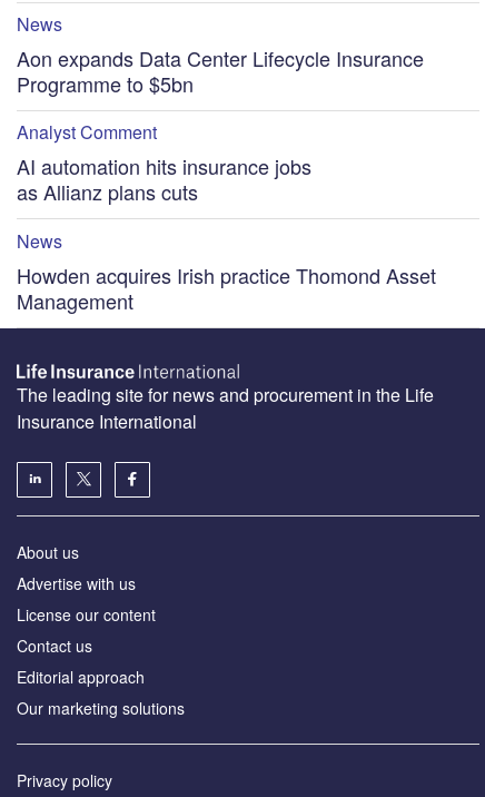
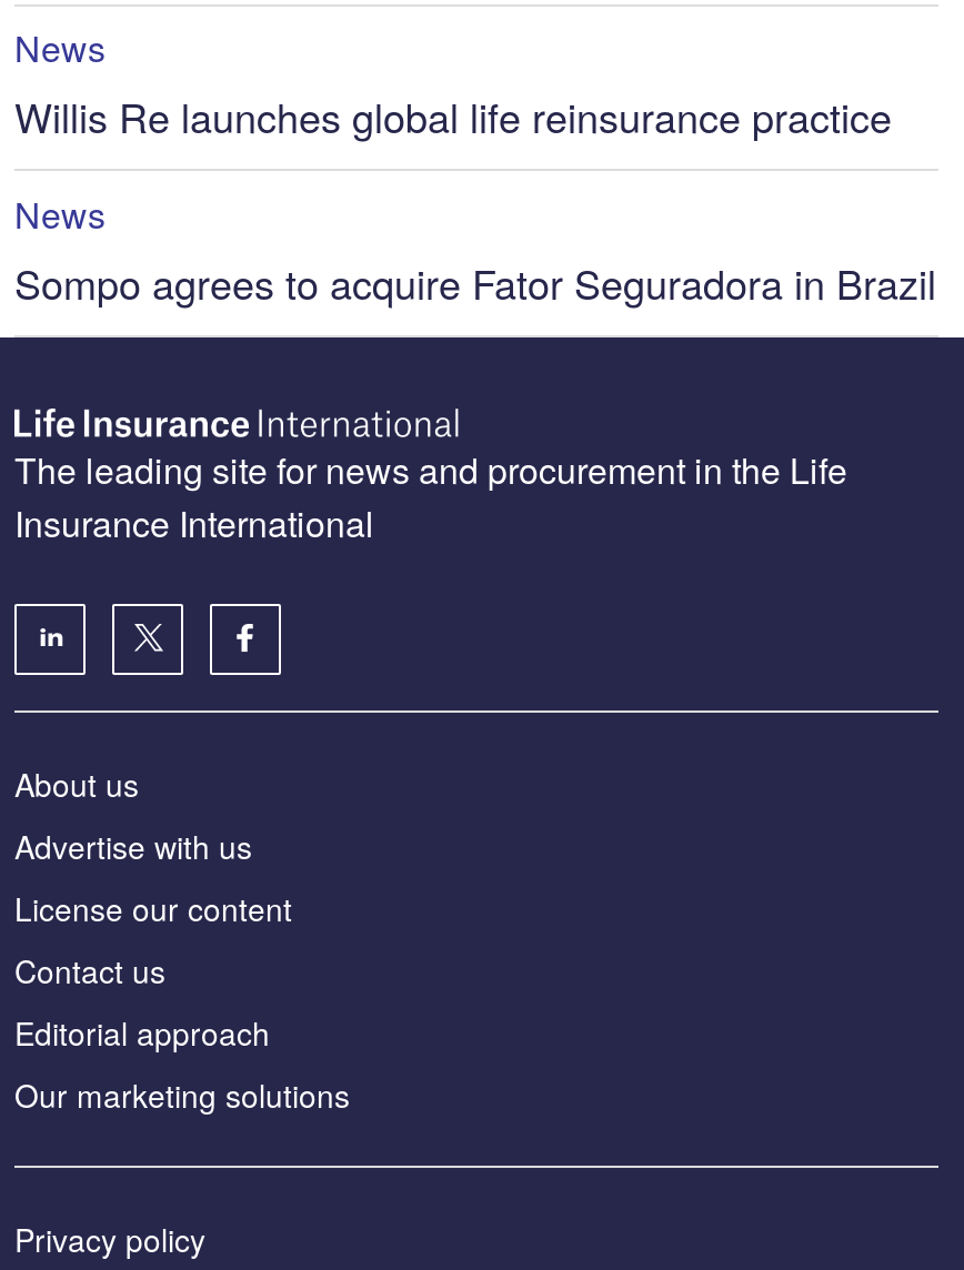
- Aon expands Data Center Lifecycle Insurance
- Programme to $5bn
- Analyst Comment
- AI automation hits insurance jobs
- as Allianz plans cuts
+ Willis Re launches global life reinsurance practice

- Howden acquires Irish practice Thomond Asset
- Management
+ Sompo agrees to acquire Fator Seguradora in Brazil
